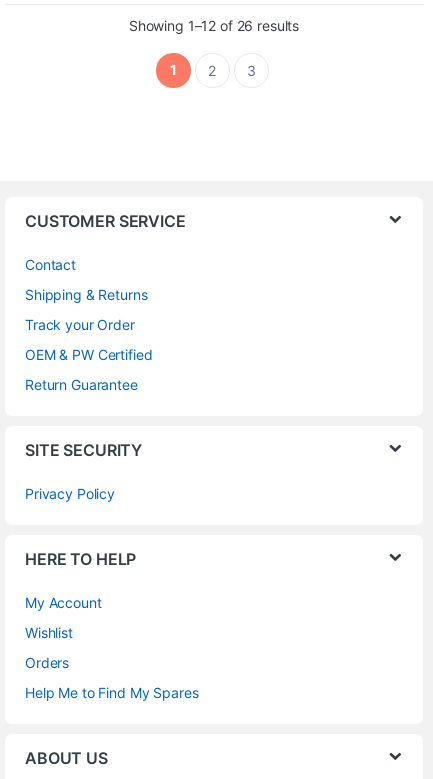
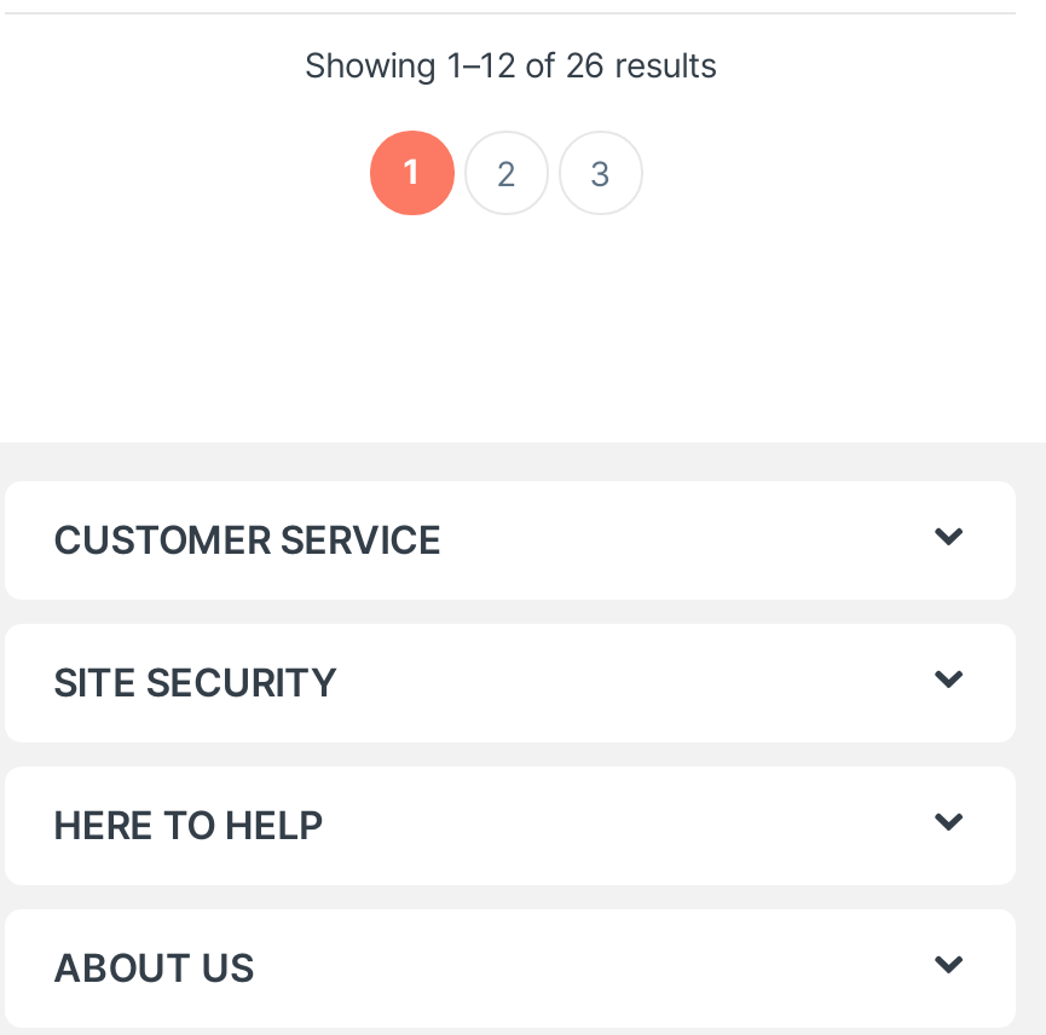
- Contact
- Shipping & Returns
- Track your Order
- OEM & PW Certified
- Return Guarantee

- Privacy Policy

- My Account
- Wishlist
- Orders
- Help Me to Find My Spares
